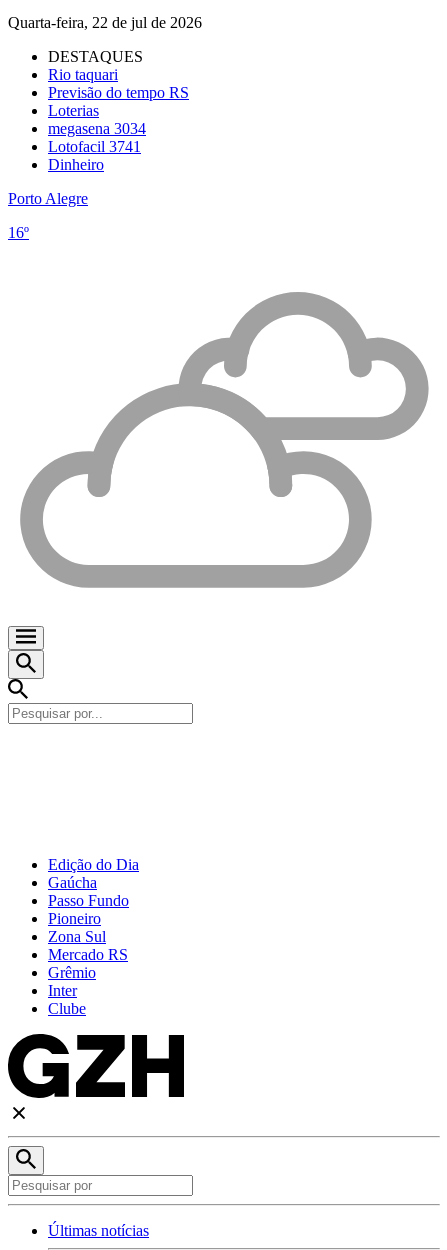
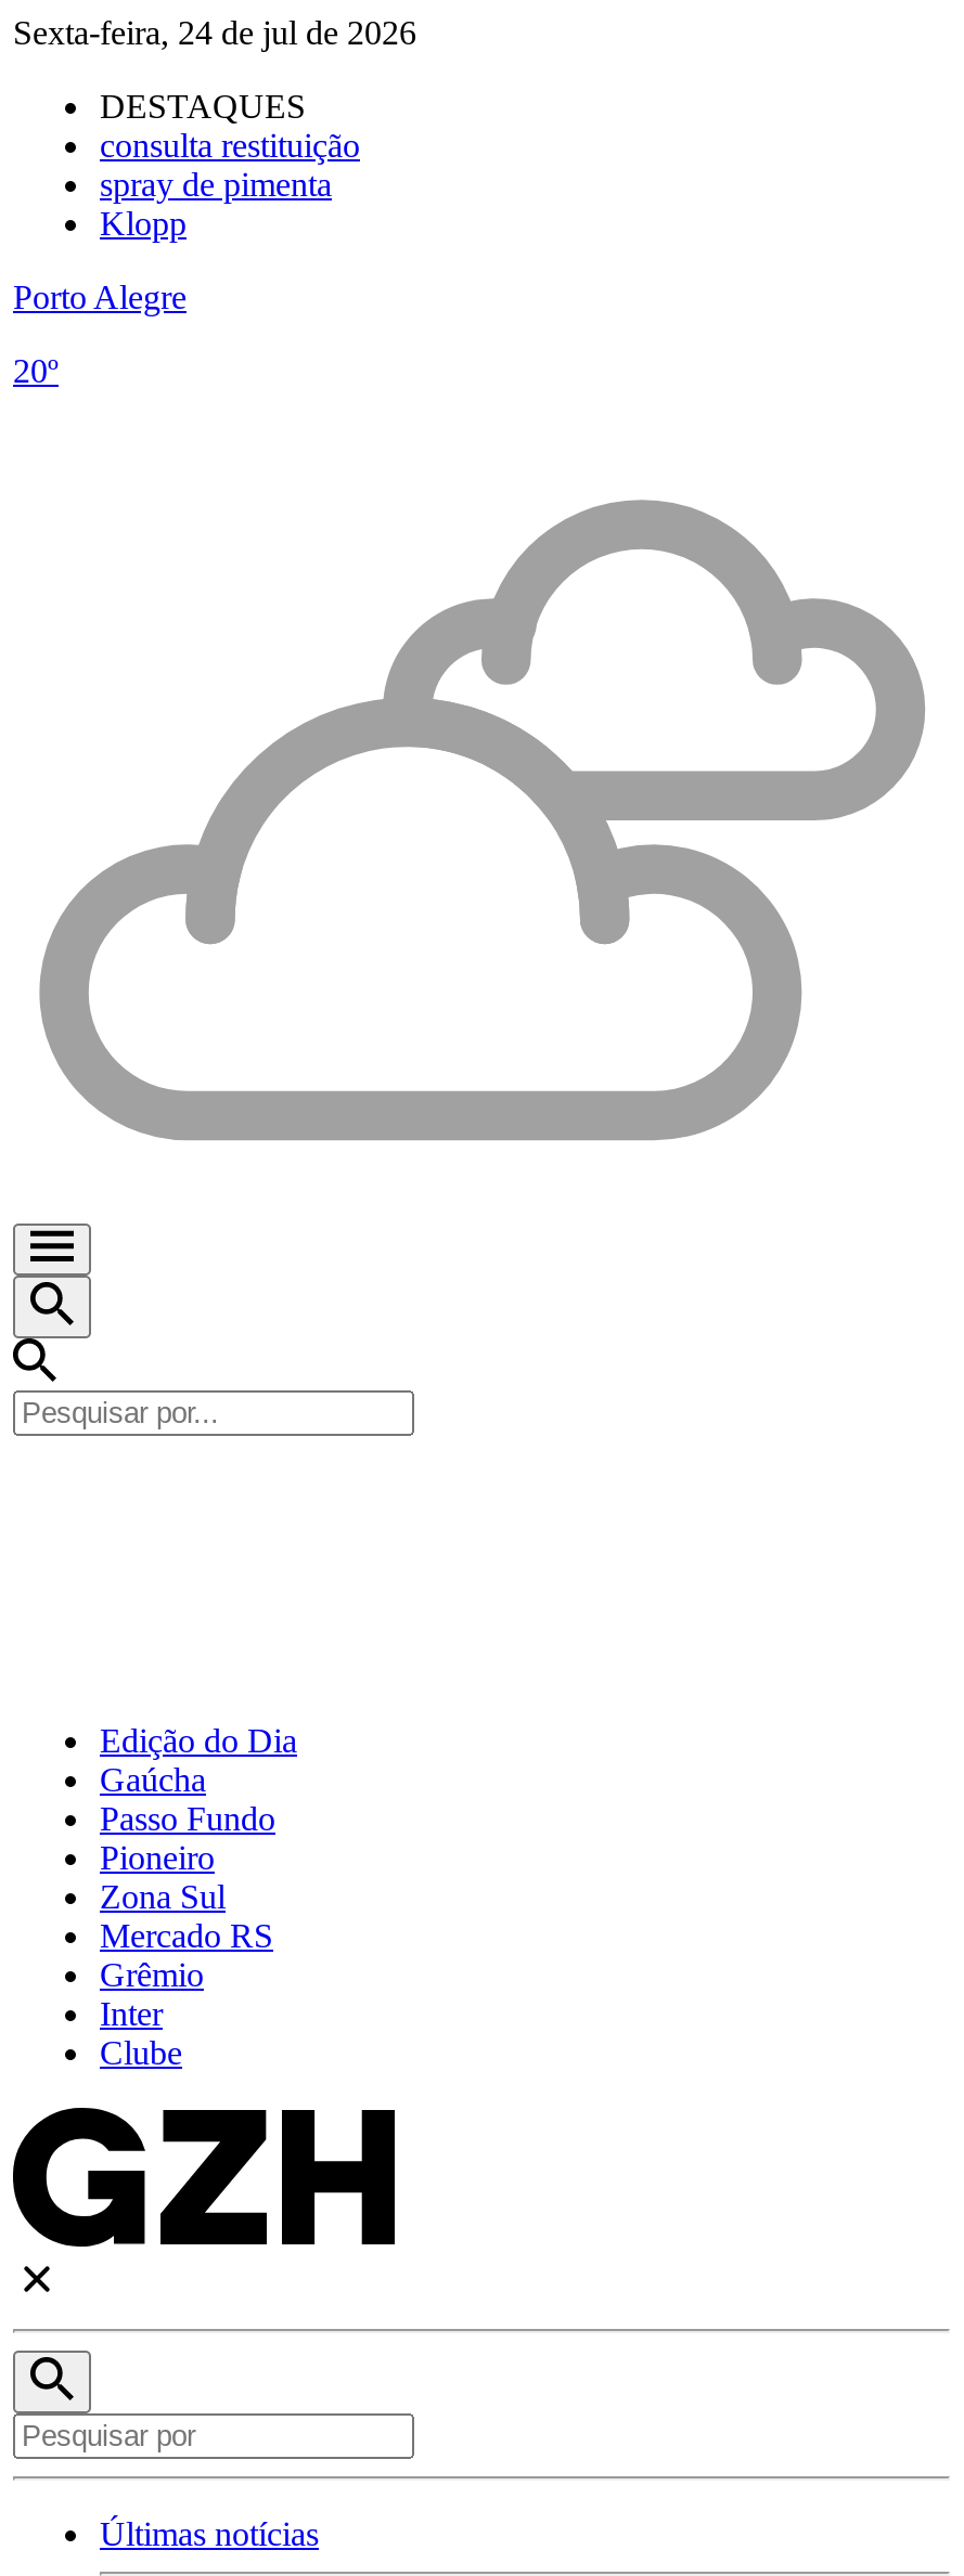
- Quarta-feira, 22 de jul de 2026
+ Sexta-feira, 24 de jul de 2026

- Rio taquari
- Previsão do tempo RS
- Loterias
- megasena 3034
- Lotofacil 3741
- Dinheiro
+ consulta restituição
+ spray de pimenta
+ Klopp

- 16º
+ 20º
